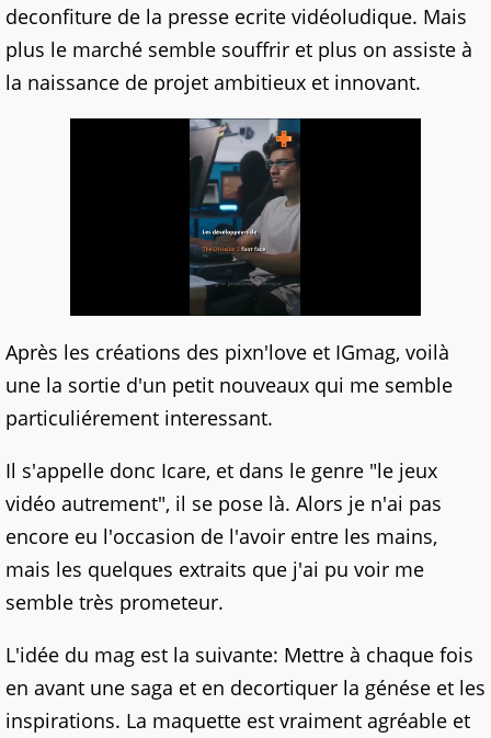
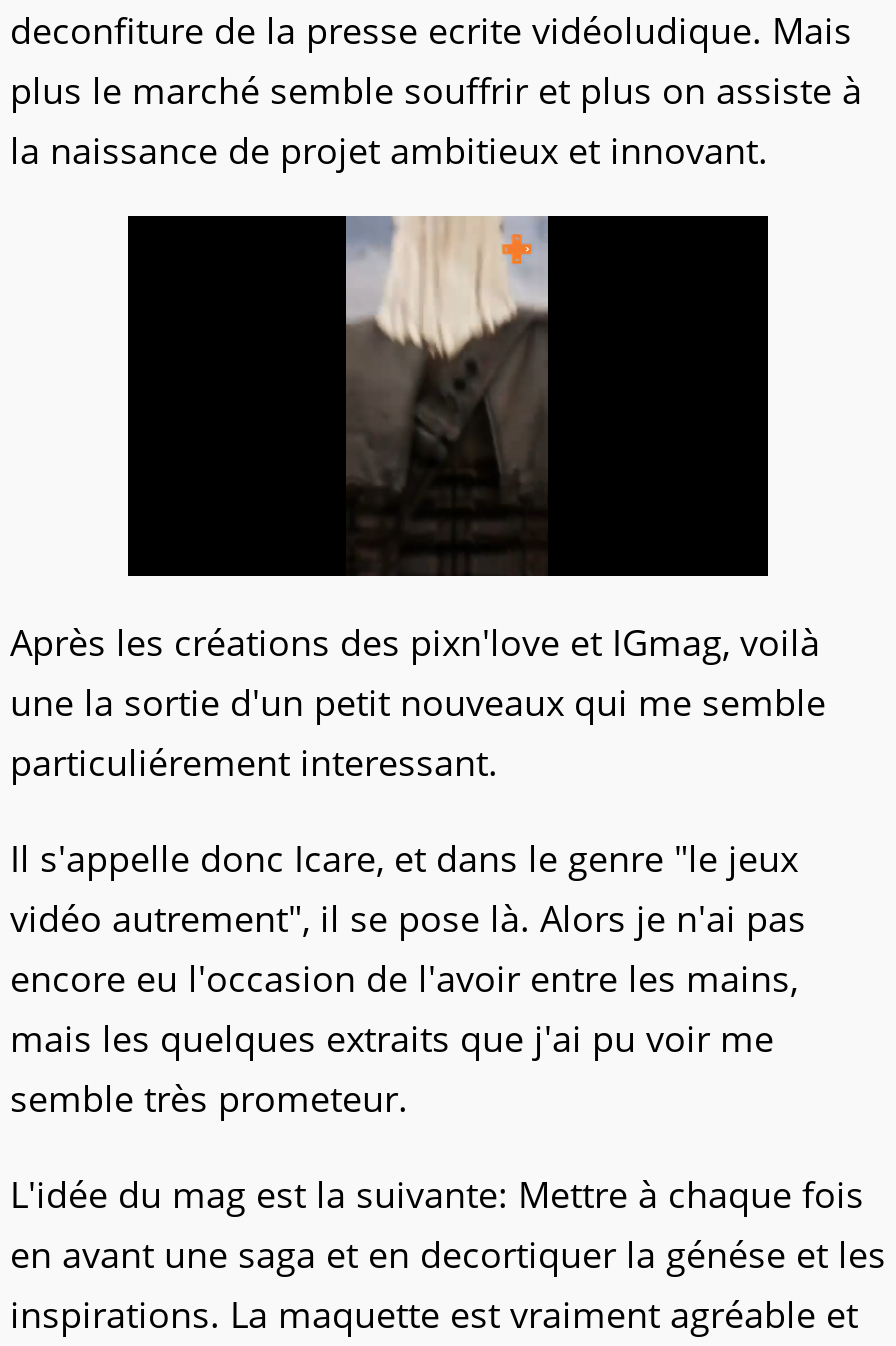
- [image]
+ [image]
